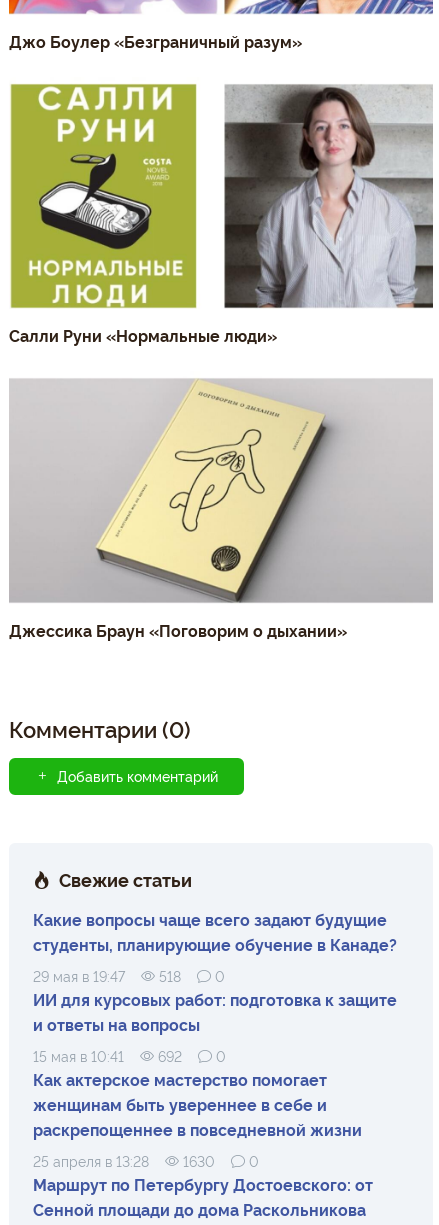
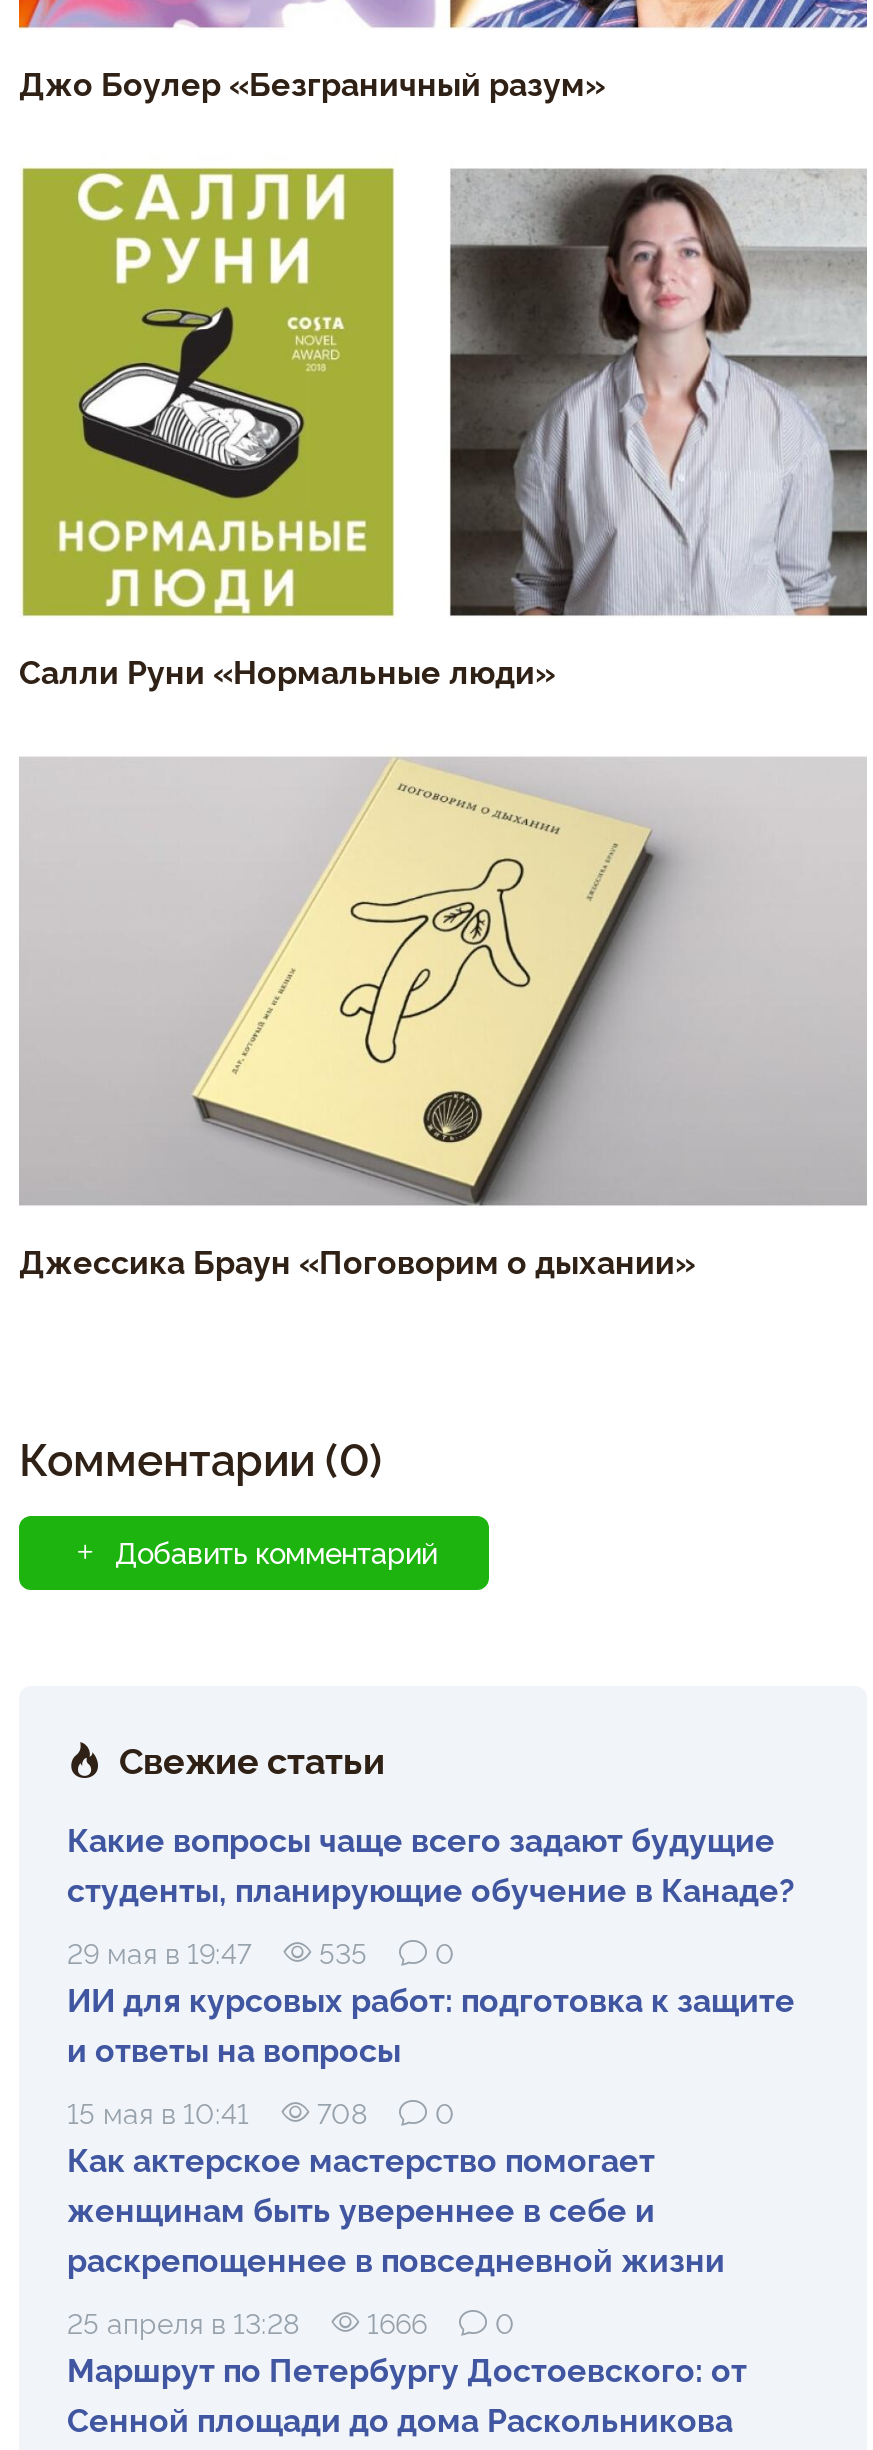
- 518
+ 535

- 692
+ 708

- 1630
+ 1666
